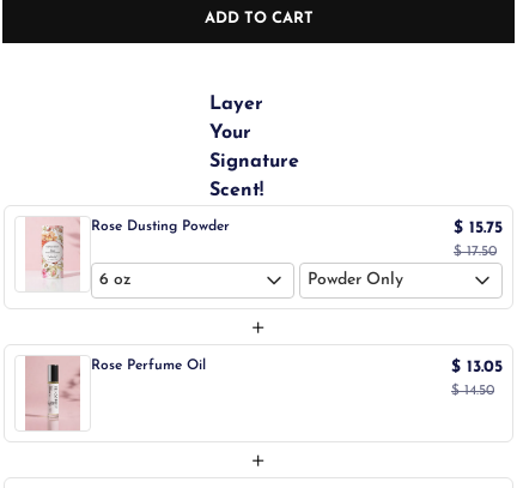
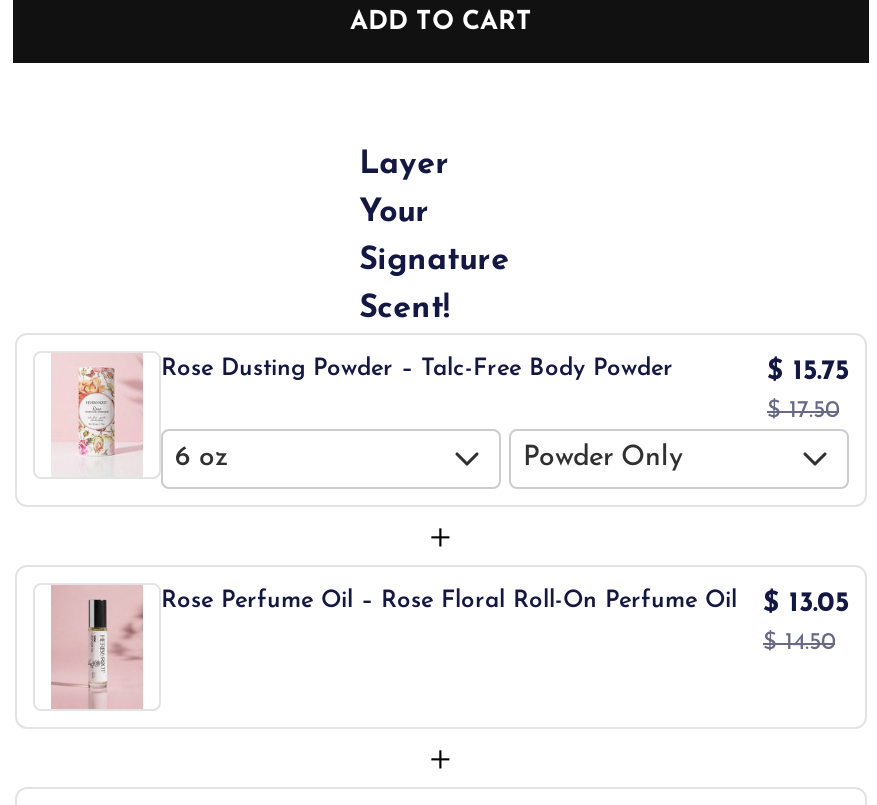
- Rose Dusting Powder
+ Rose Dusting Powder – Talc-Free Body Powder

- Rose Perfume Oil
+ Rose Perfume Oil – Rose Floral Roll-On Perfume Oil
